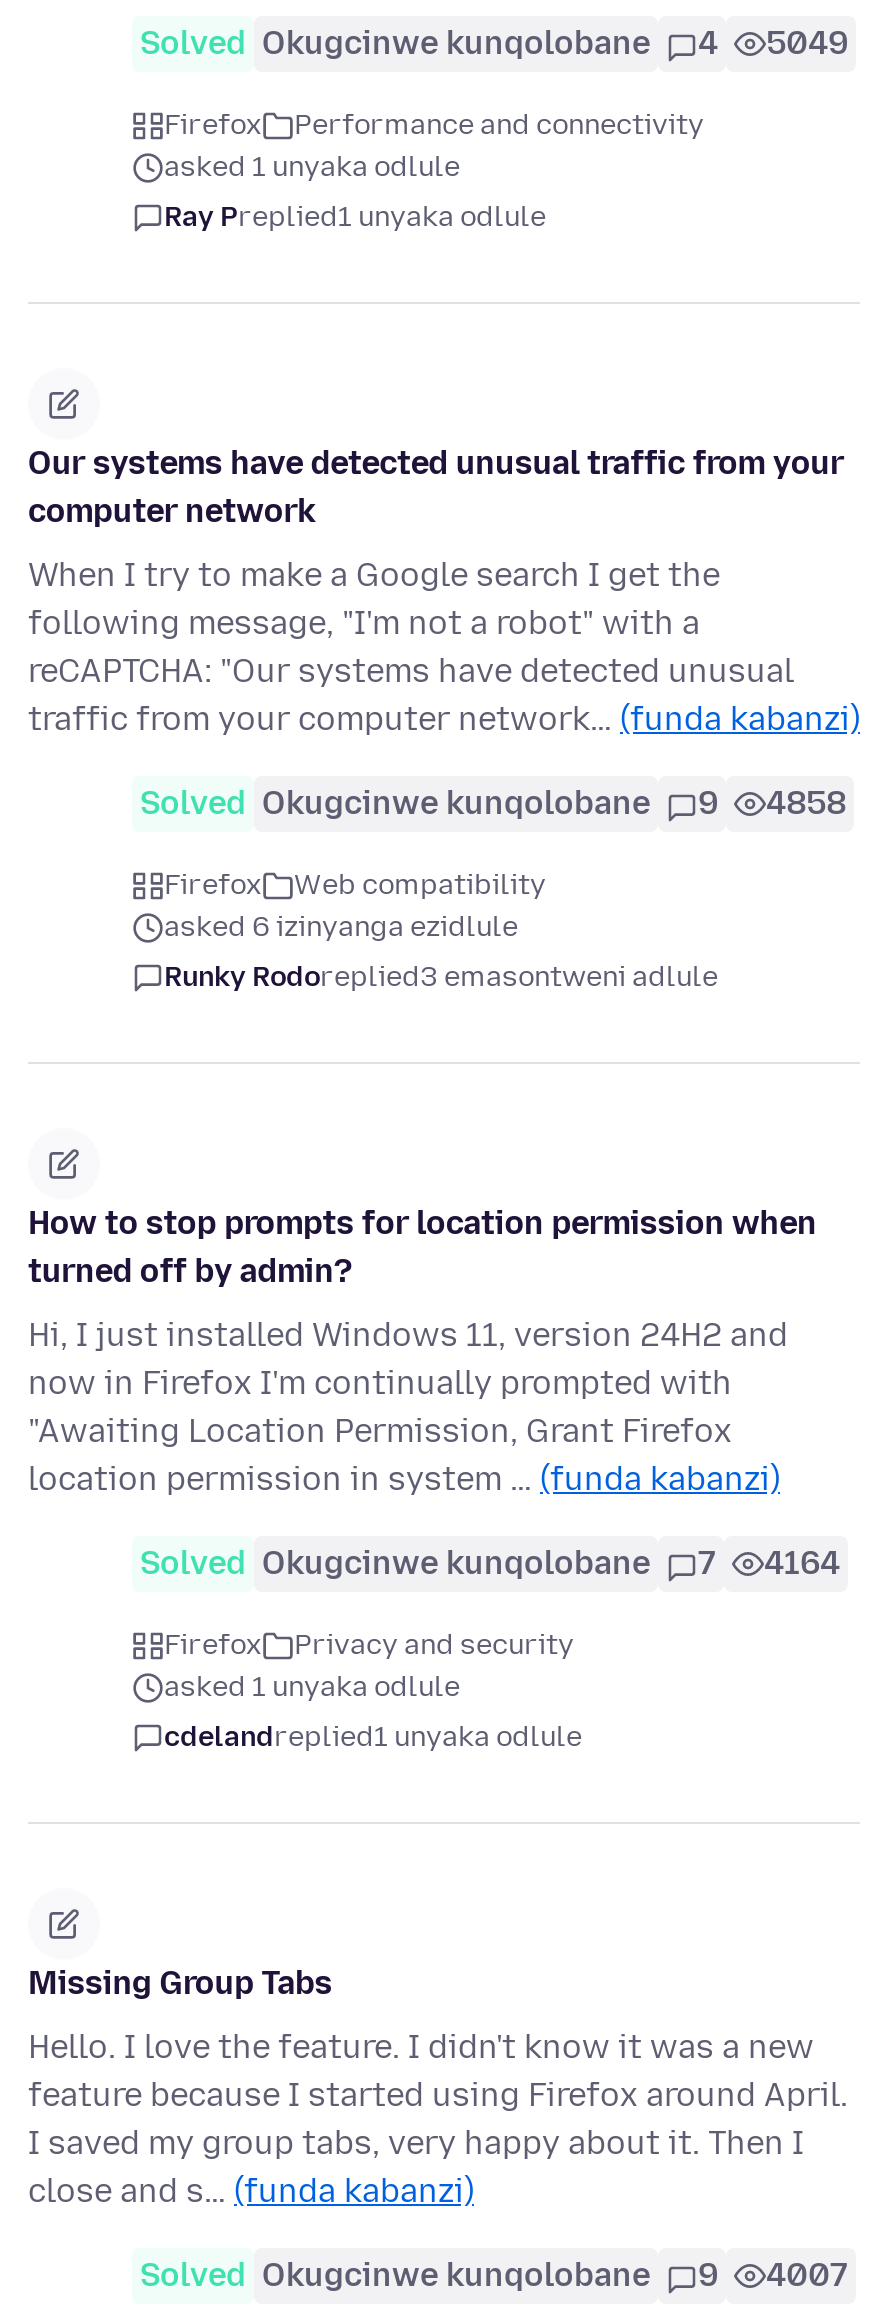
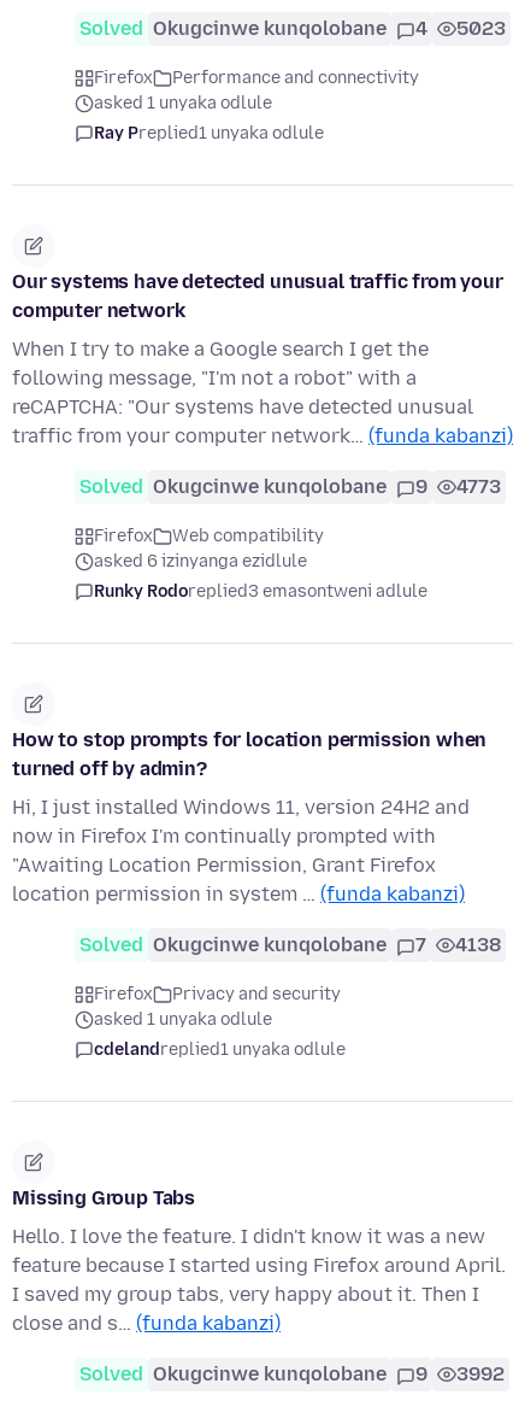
- Solved Okugcinwe kunqolobane 4 5049
+ Solved Okugcinwe kunqolobane 4 5023

- Solved Okugcinwe kunqolobane 9 4858
+ Solved Okugcinwe kunqolobane 9 4773

- Solved Okugcinwe kunqolobane 7 4164
+ Solved Okugcinwe kunqolobane 7 4138

- Solved Okugcinwe kunqolobane 9 4007
+ Solved Okugcinwe kunqolobane 9 3992
